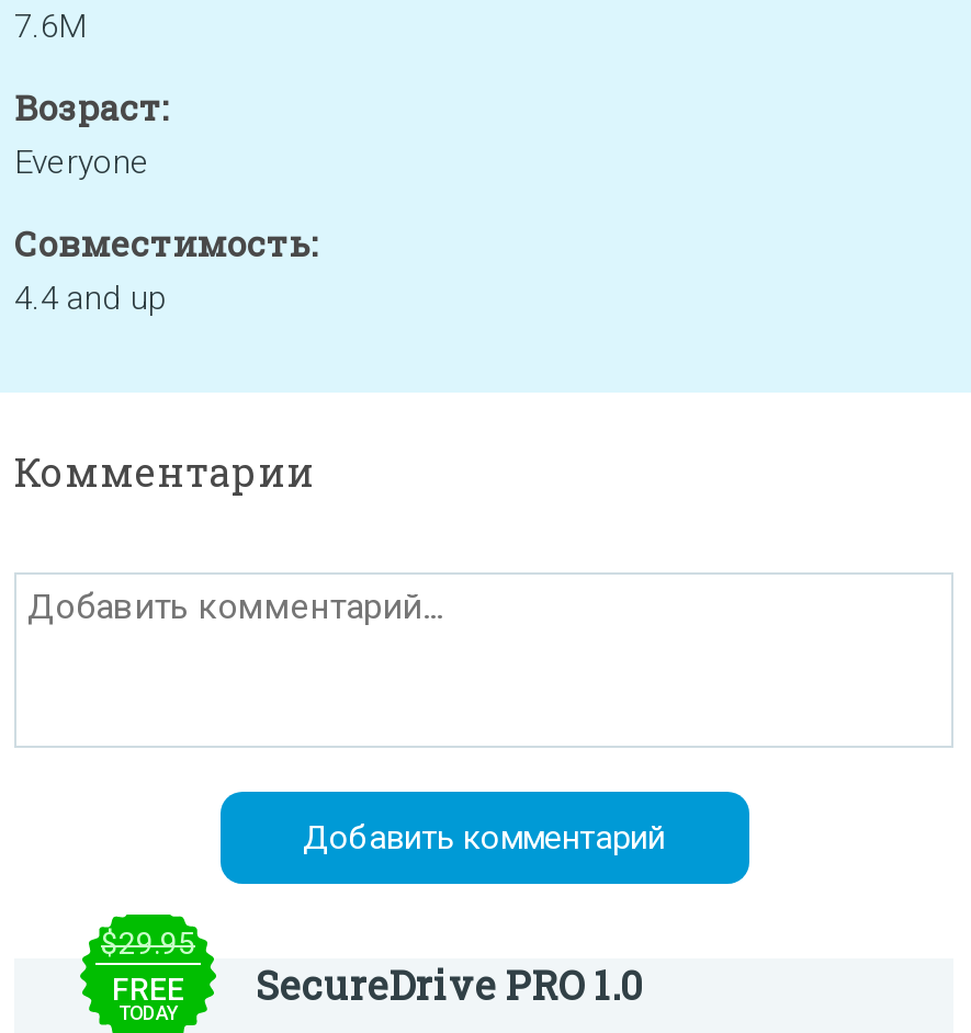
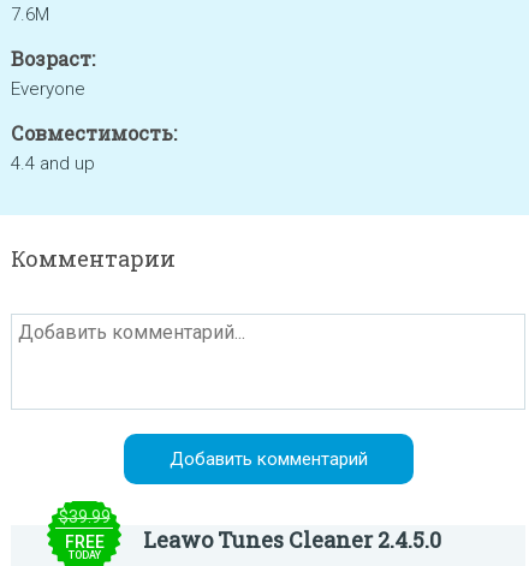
- $29.95
+ $39.99

- SecureDrive PRO 1.0
+ Leawo Tunes Cleaner 2.4.5.0
